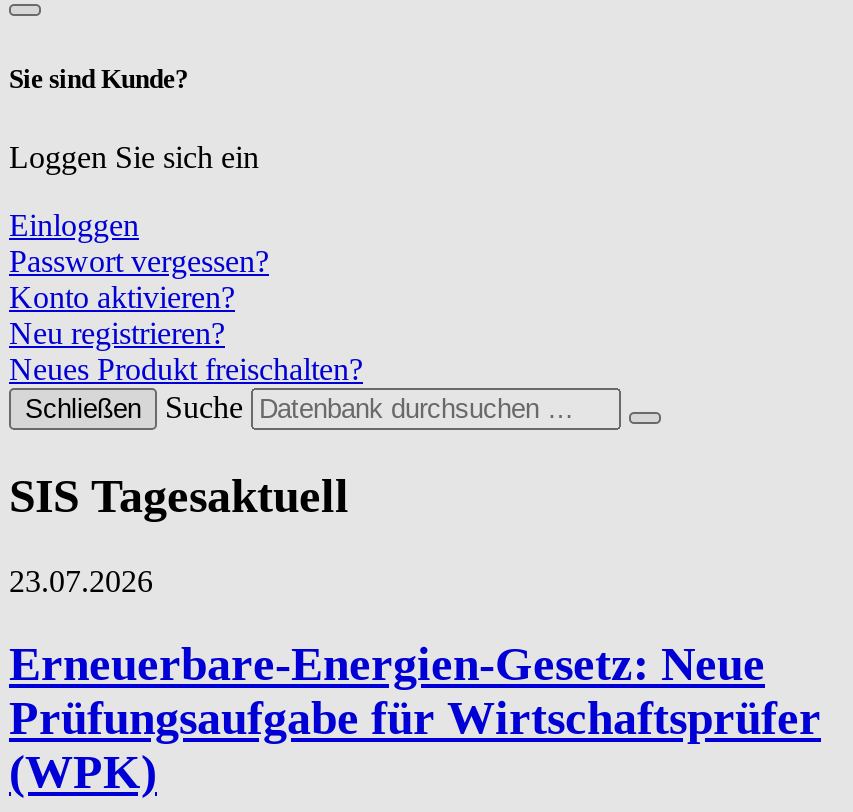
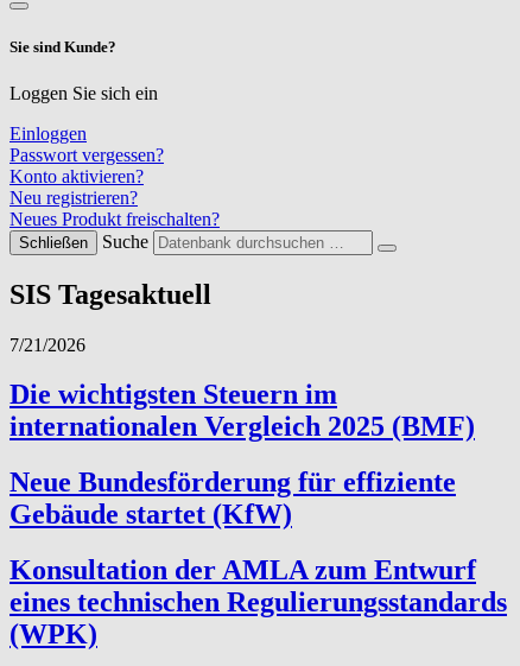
- 23.07.2026
- Erneuerbare-Energien-Gesetz: Neue
- Prüfungsaufgabe für Wirtschaftsprüfer
+ 7/21/2026
+ Die wichtigsten Steuern im
+ internationalen Vergleich 2025 (BMF)
+ Neue Bundesförderung für effiziente
+ Gebäude startet (KfW)
+ Konsultation der AMLA zum Entwurf
+ eines technischen Regulierungsstandards
